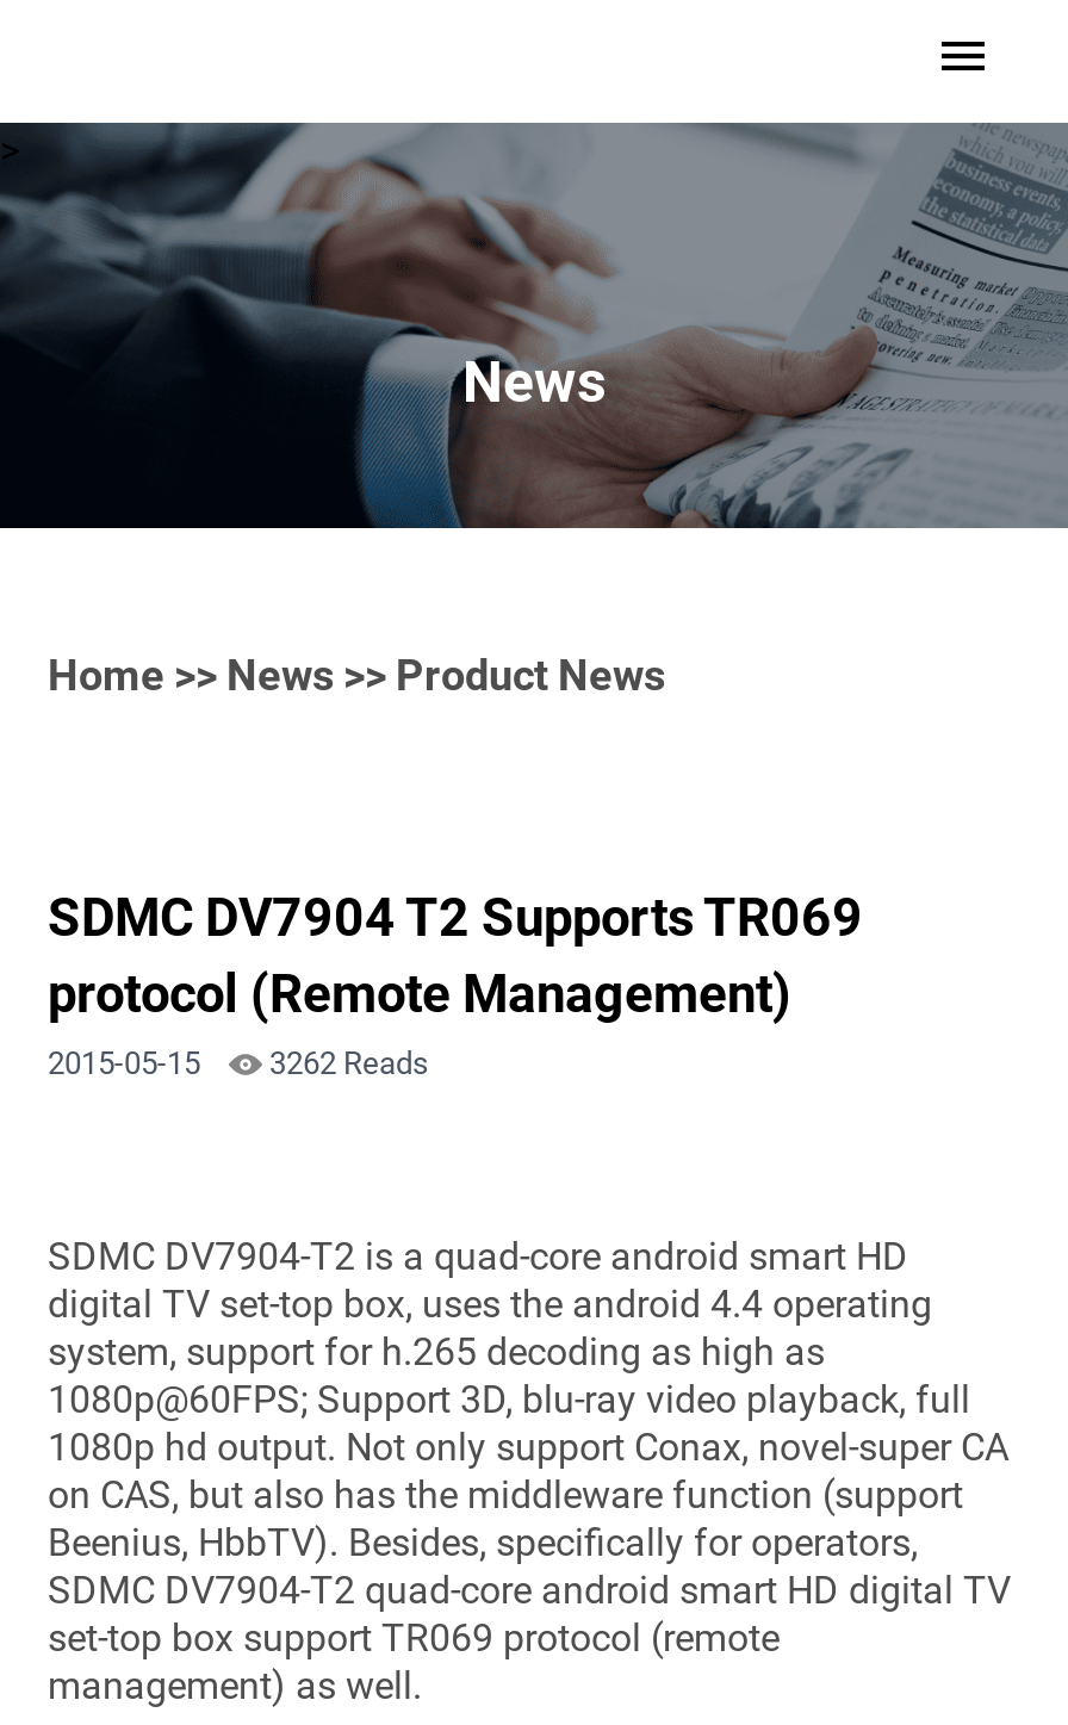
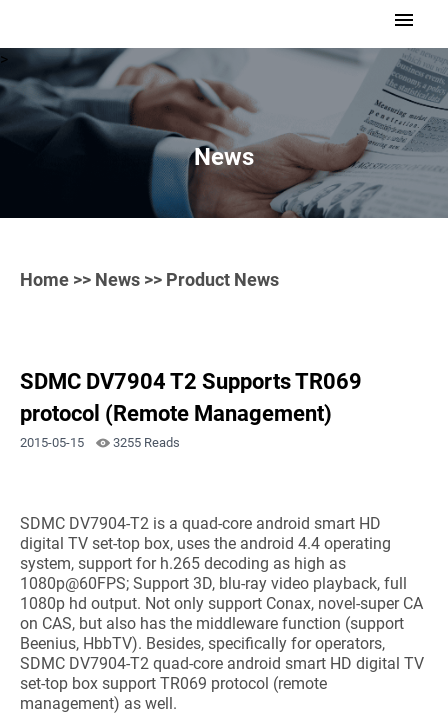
- 2015-05-15 3262 Reads
+ 2015-05-15 3255 Reads
